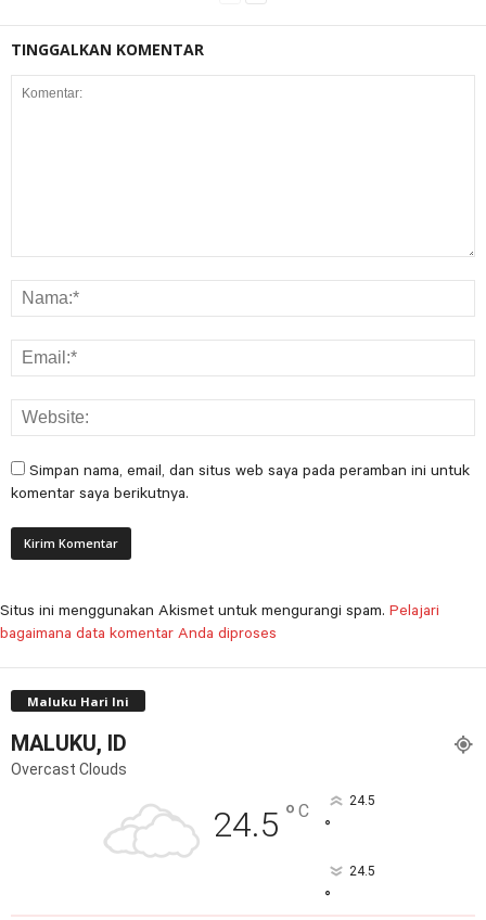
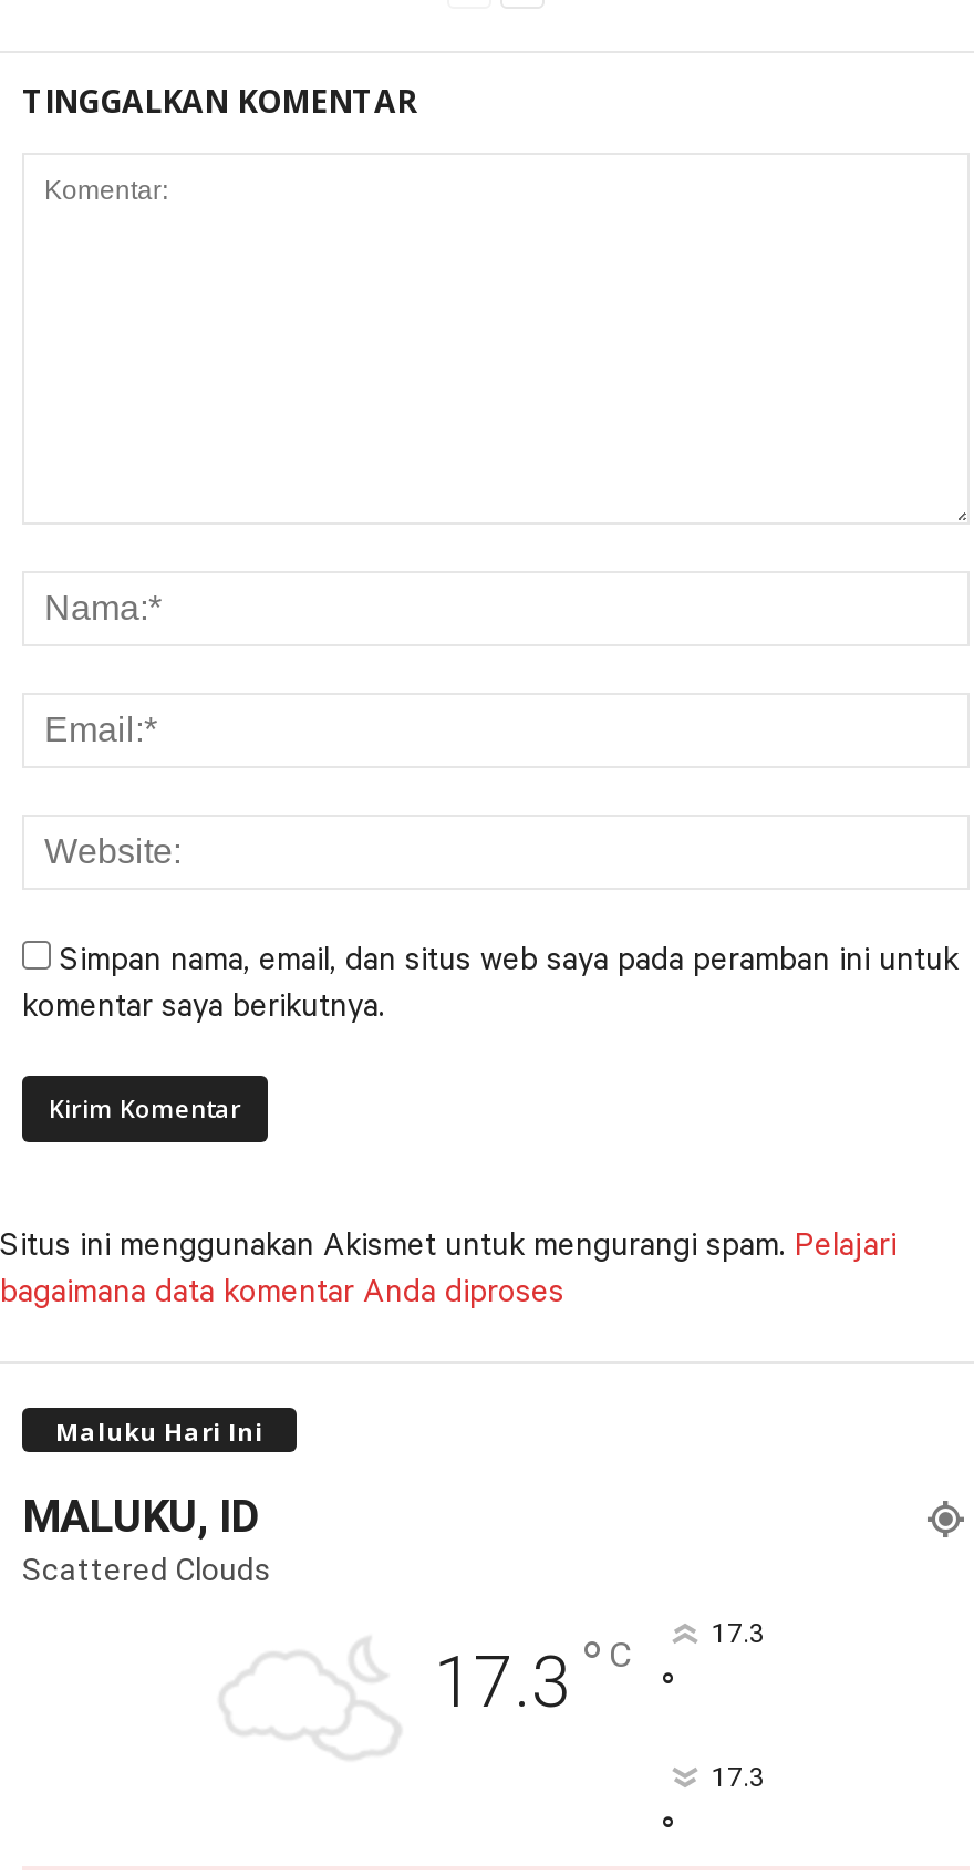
- Overcast Clouds
+ Scattered Clouds

- 24.5 ° C
+ 17.3 ° C

- 24.5
+ 17.3

- 24.5
+ 17.3
